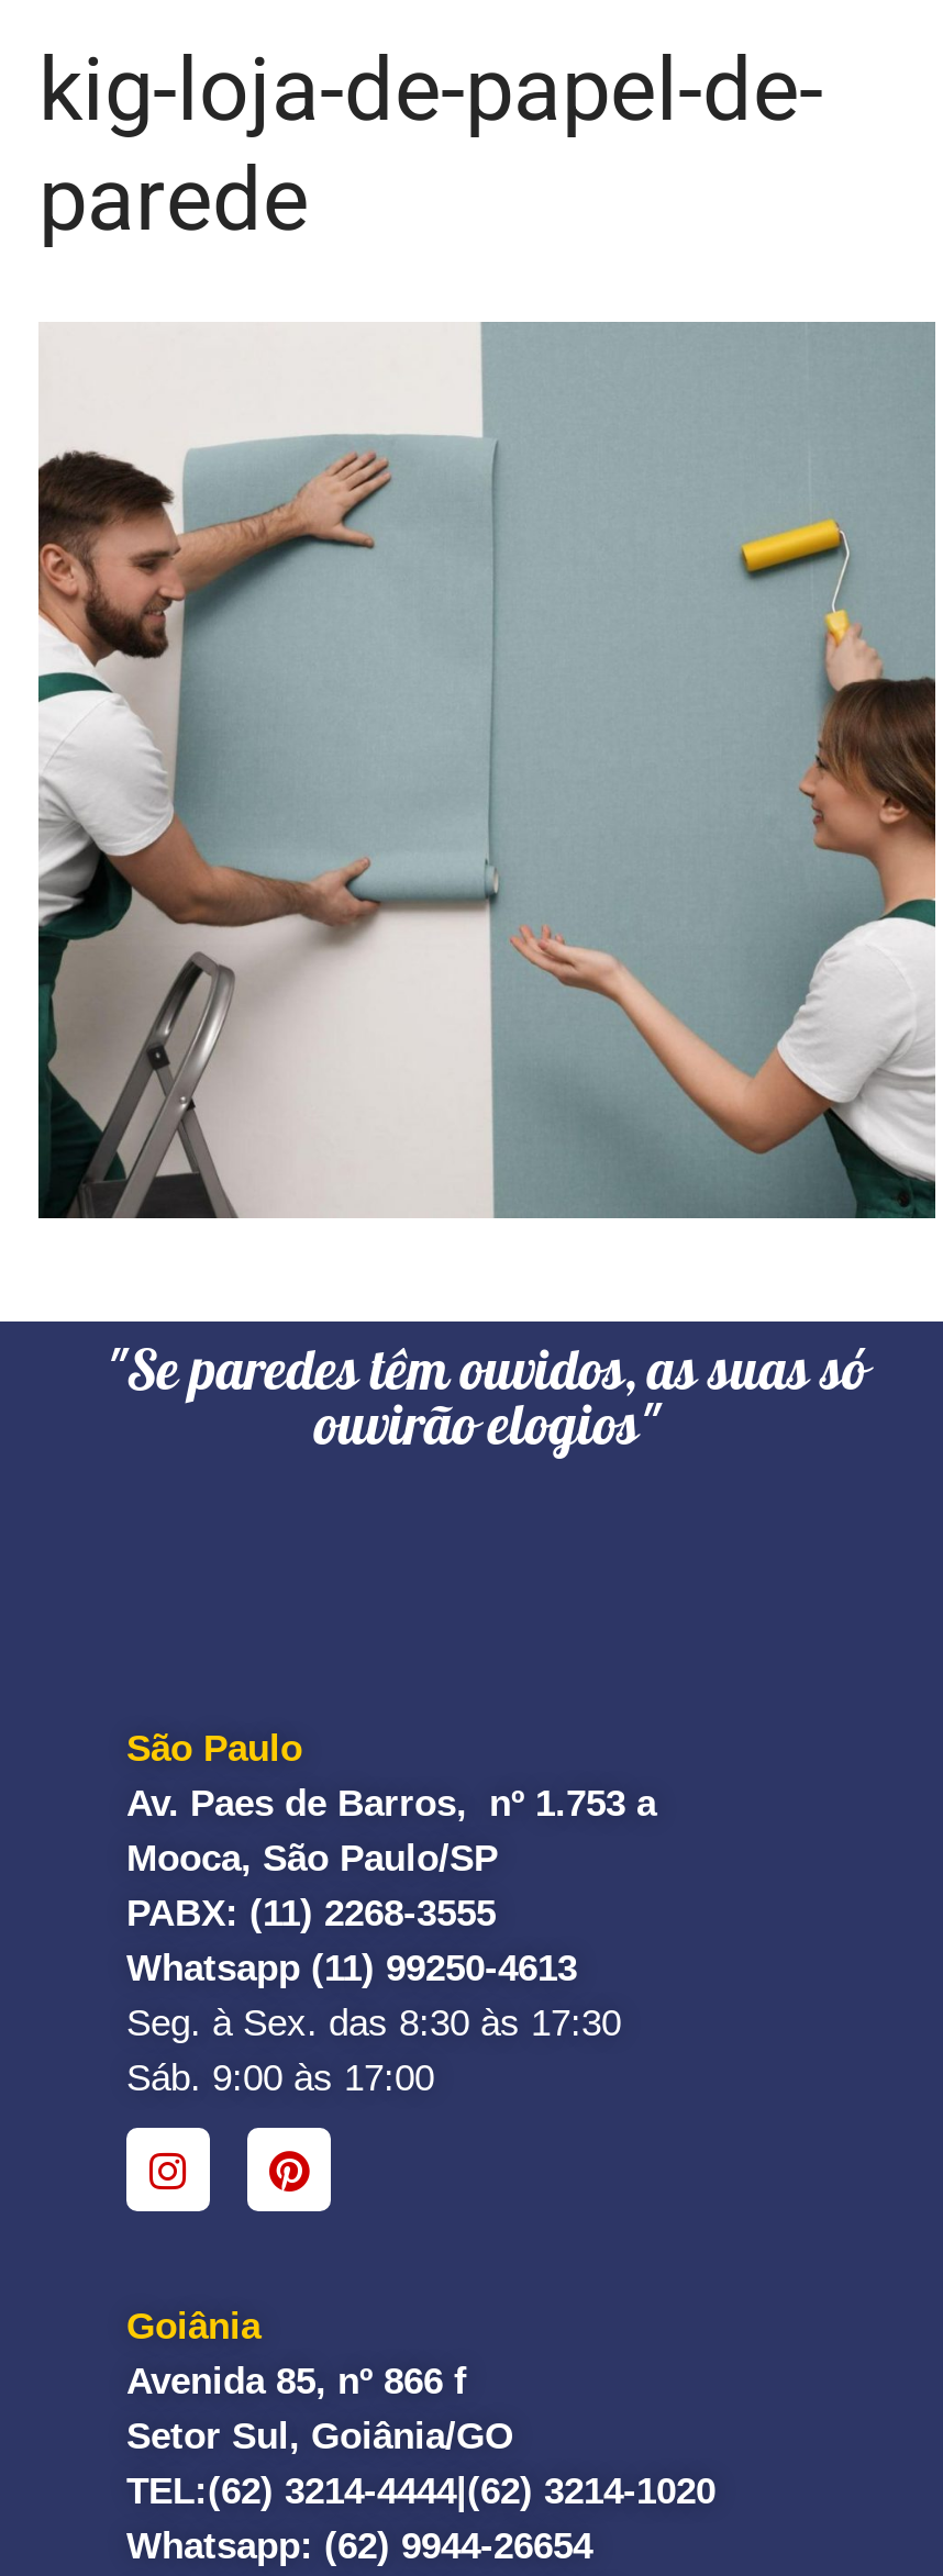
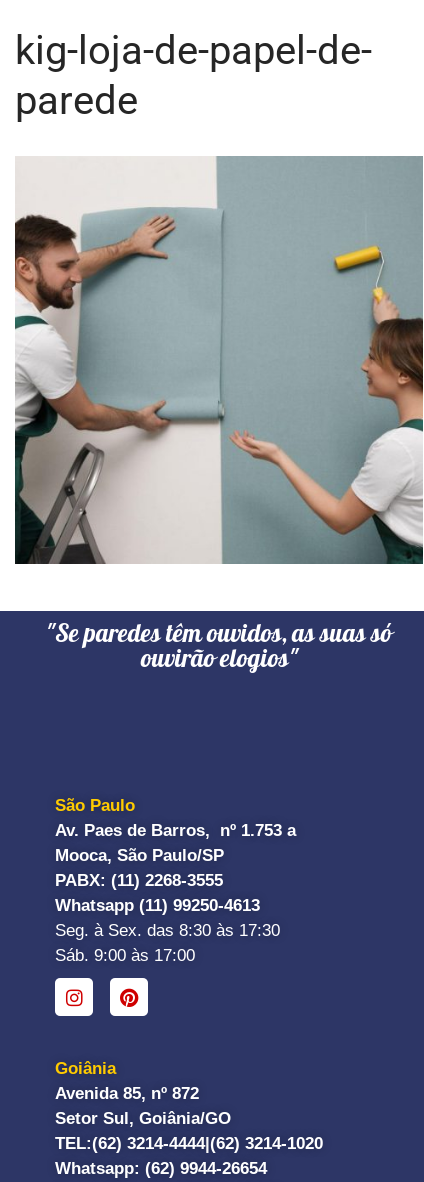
- Avenida 85, nº 866 f
+ Avenida 85, nº 872
